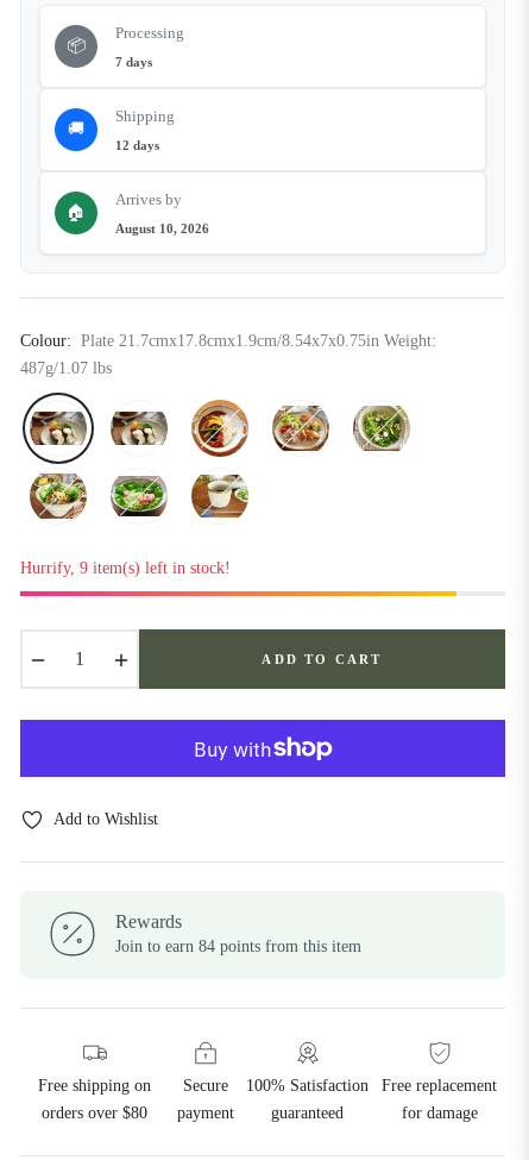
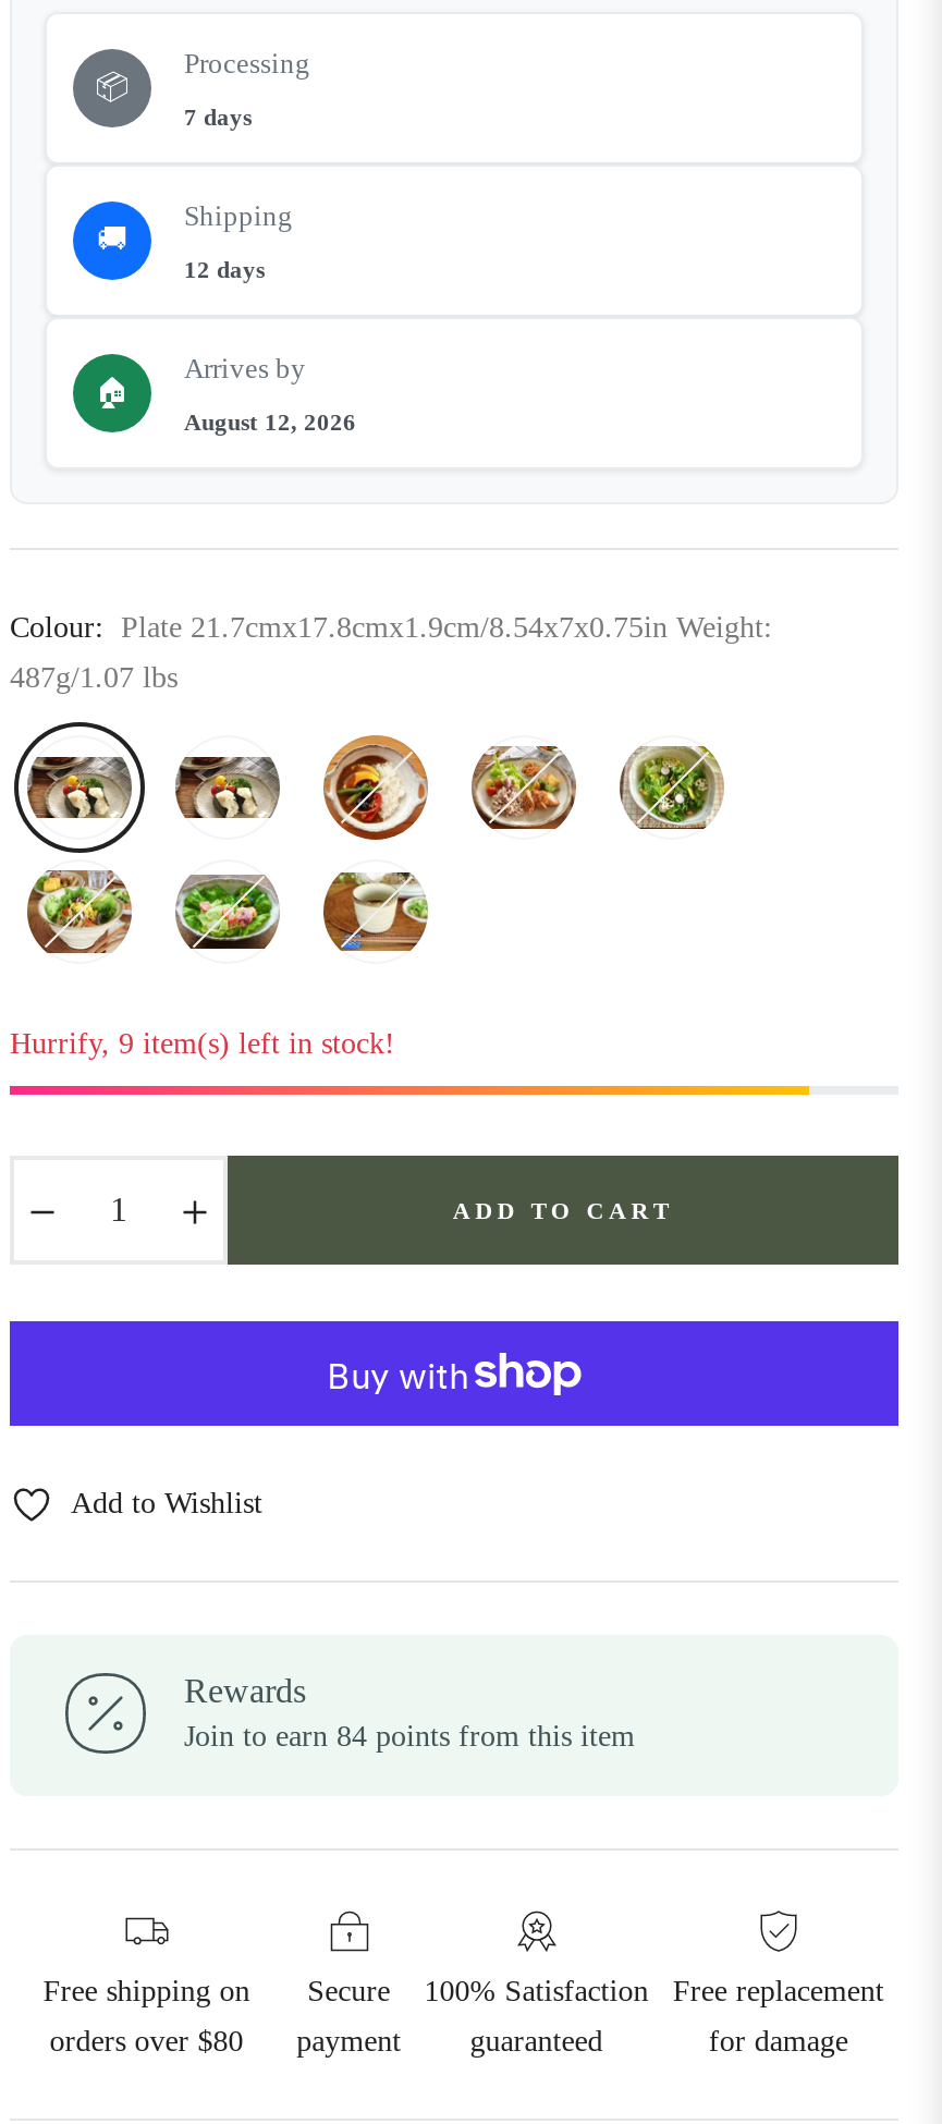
- August 10, 2026
+ August 12, 2026
